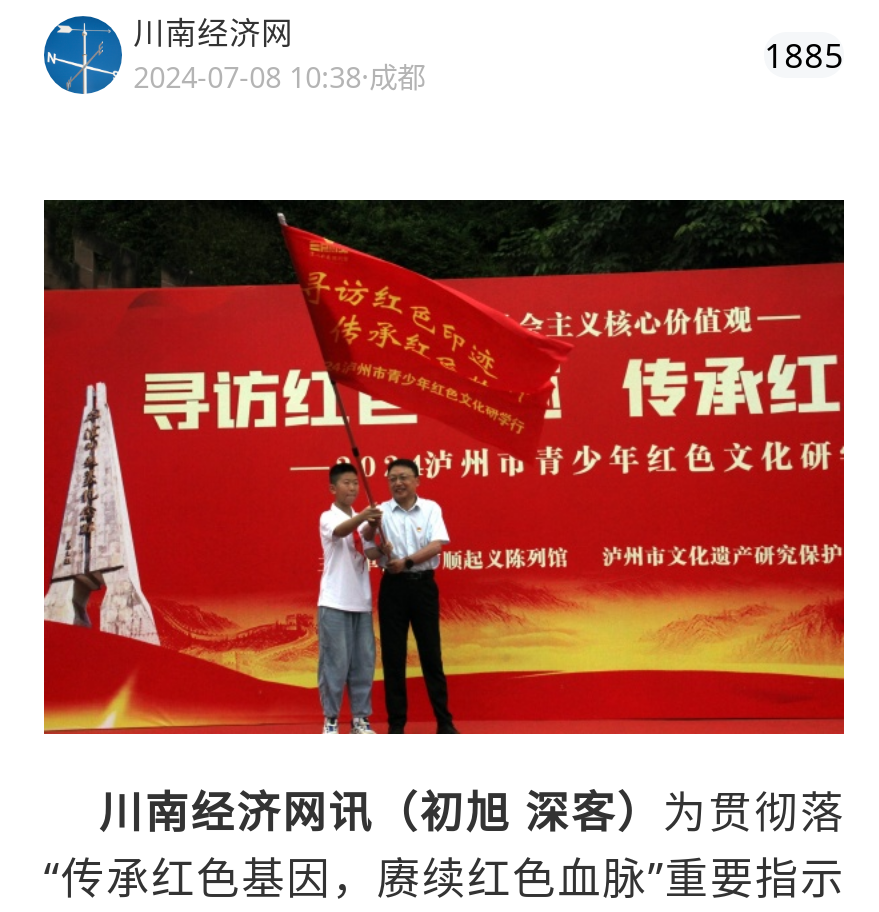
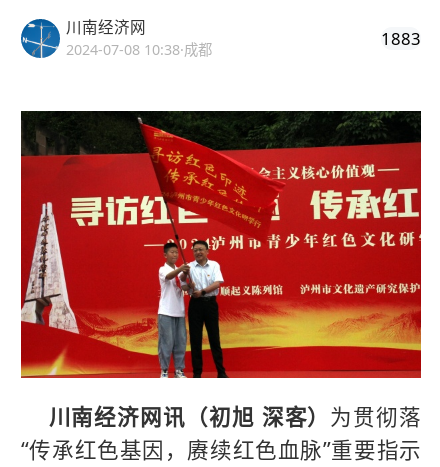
- 1885
+ 1883
